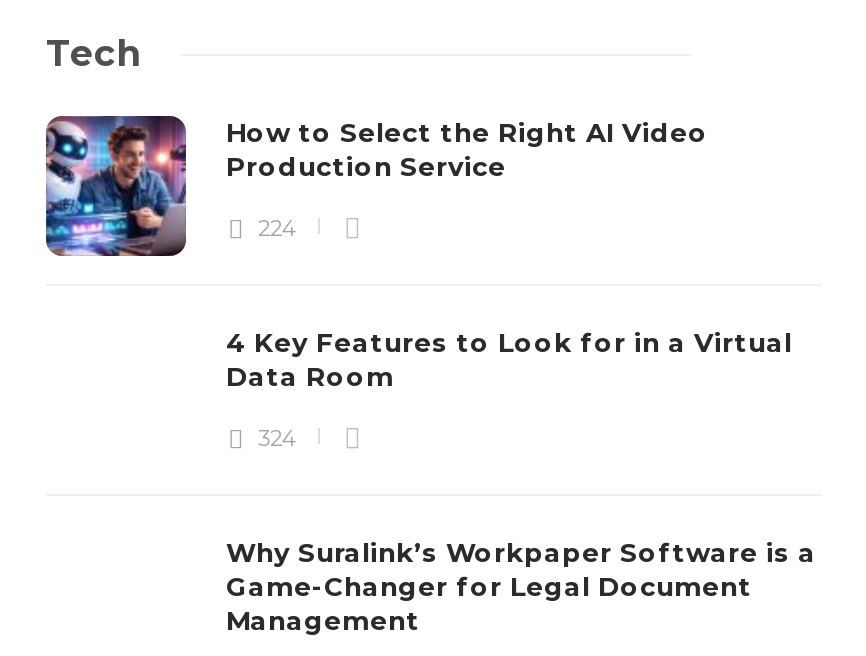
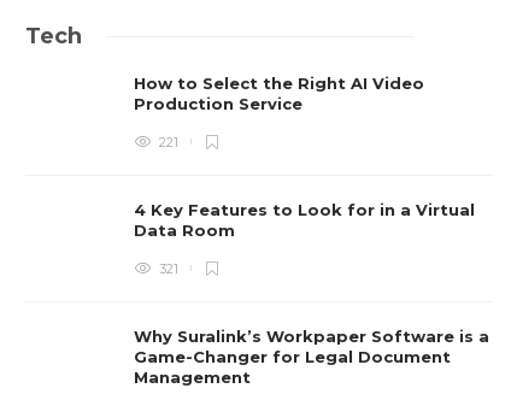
- [image]

- 224
+ 221

- 324
+ 321
